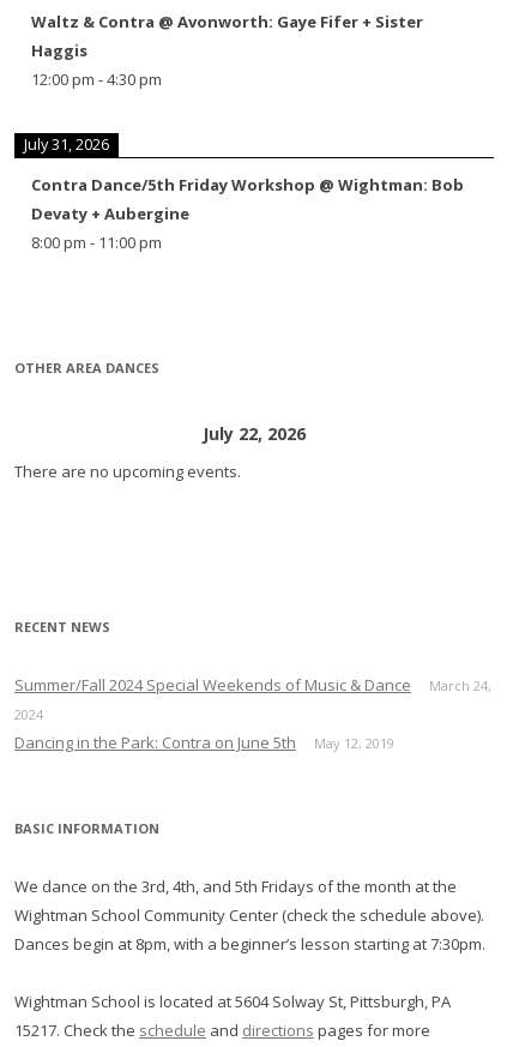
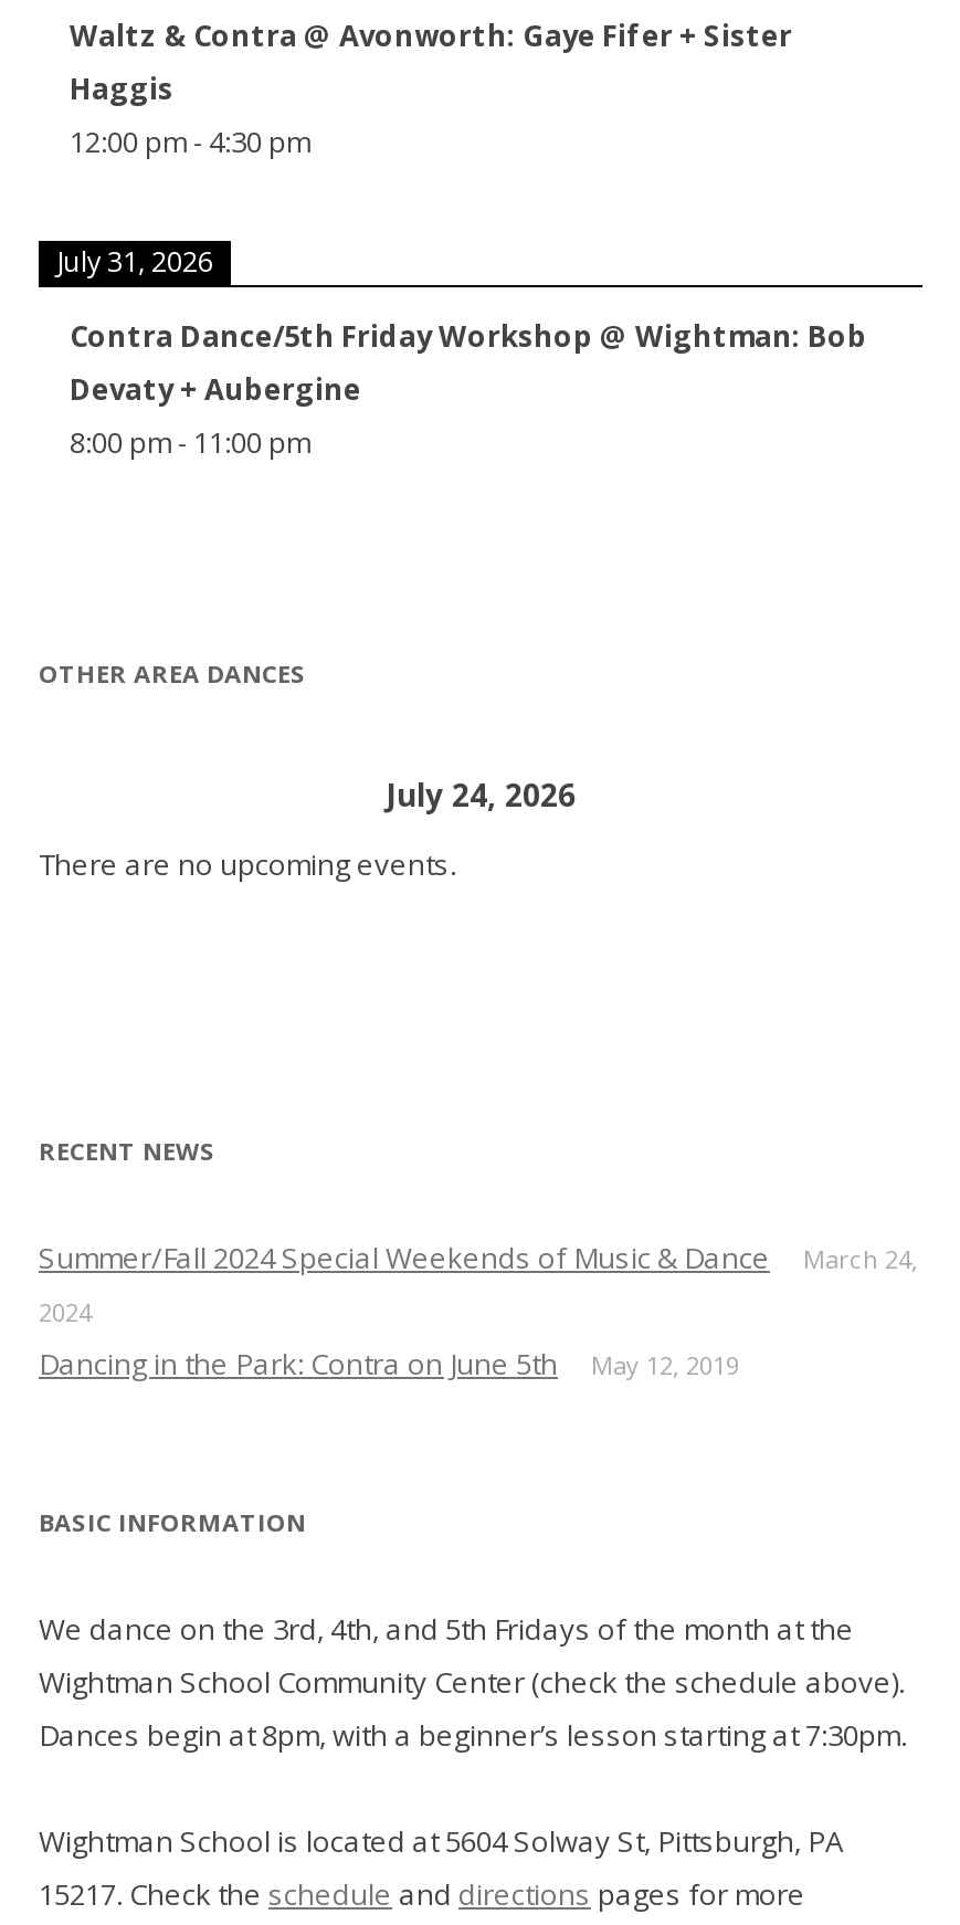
- July 22, 2026
+ July 24, 2026
